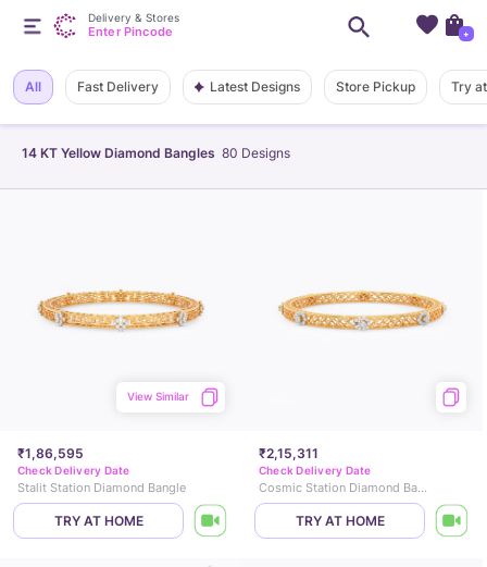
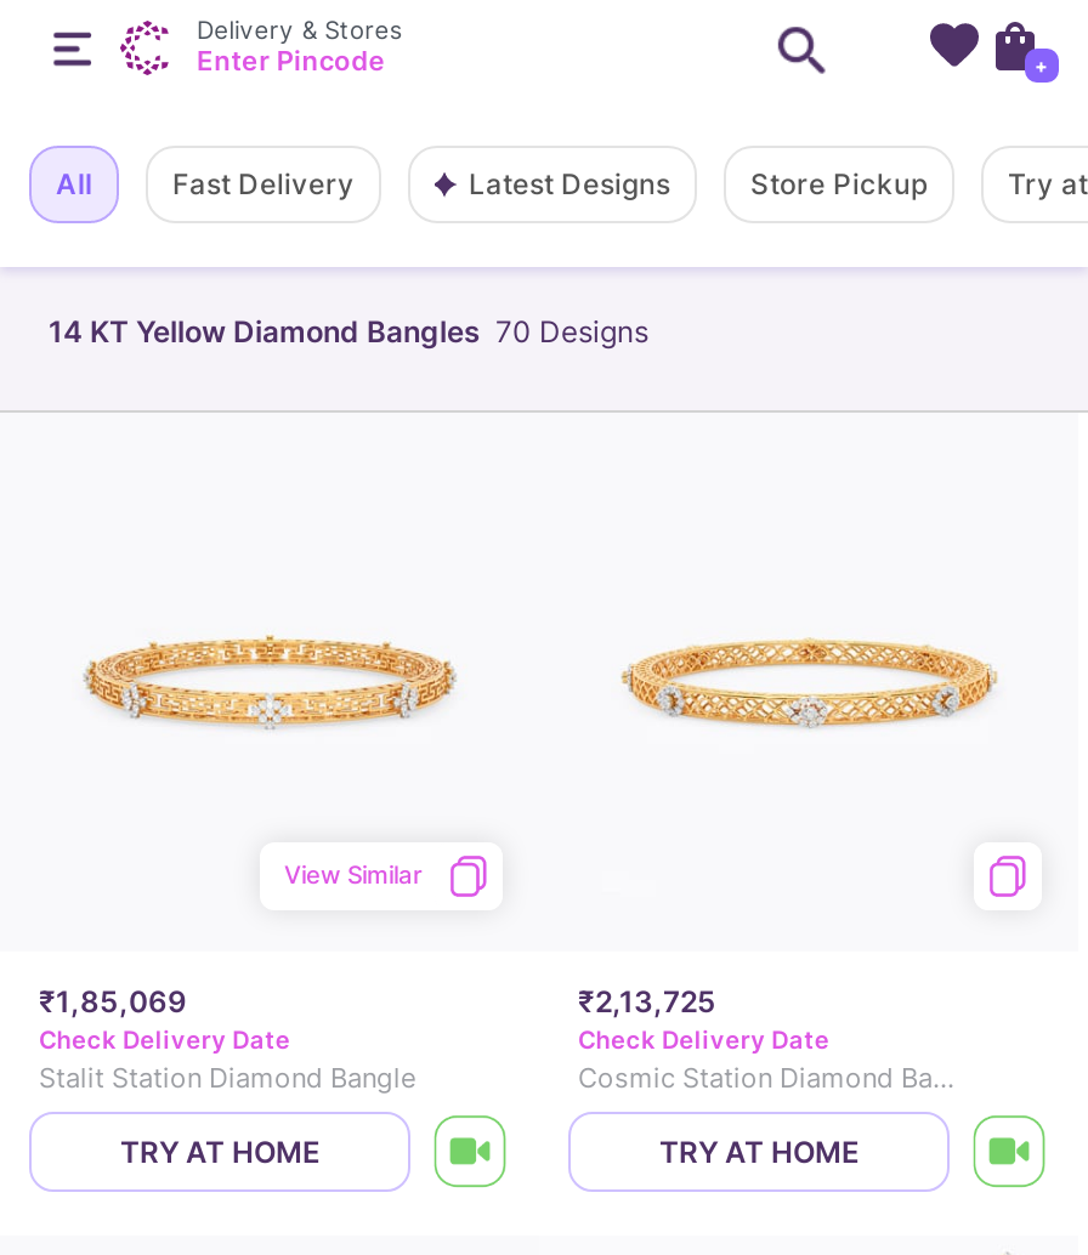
- 14 KT Yellow Diamond Bangles 80 Designs
+ 14 KT Yellow Diamond Bangles 70 Designs

- ₹1,86,595
+ ₹1,85,069

- ₹2,15,311
+ ₹2,13,725
